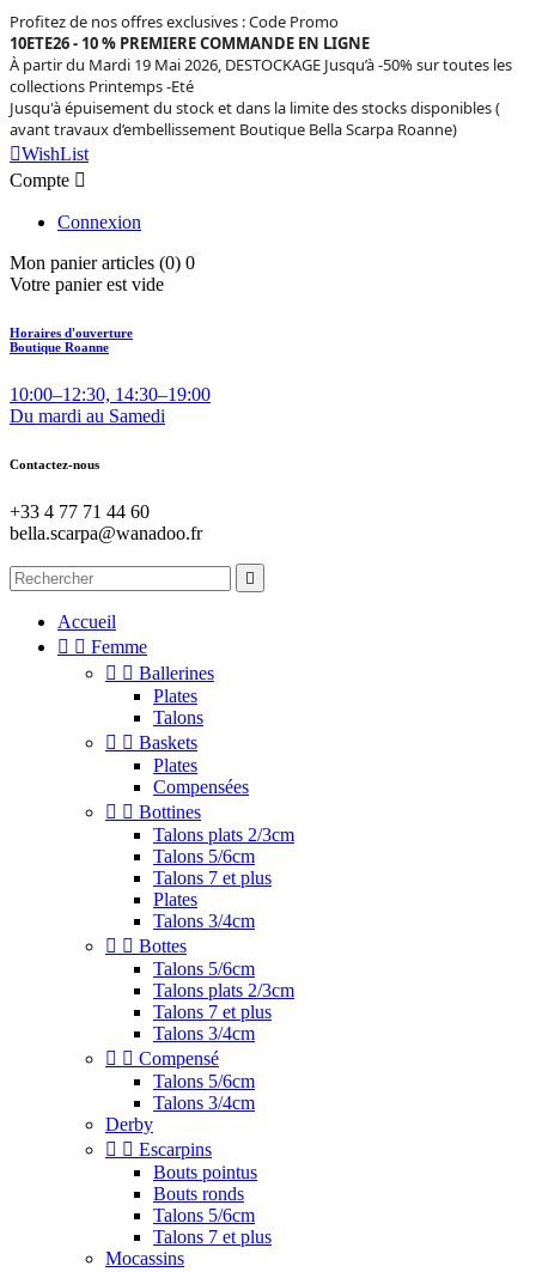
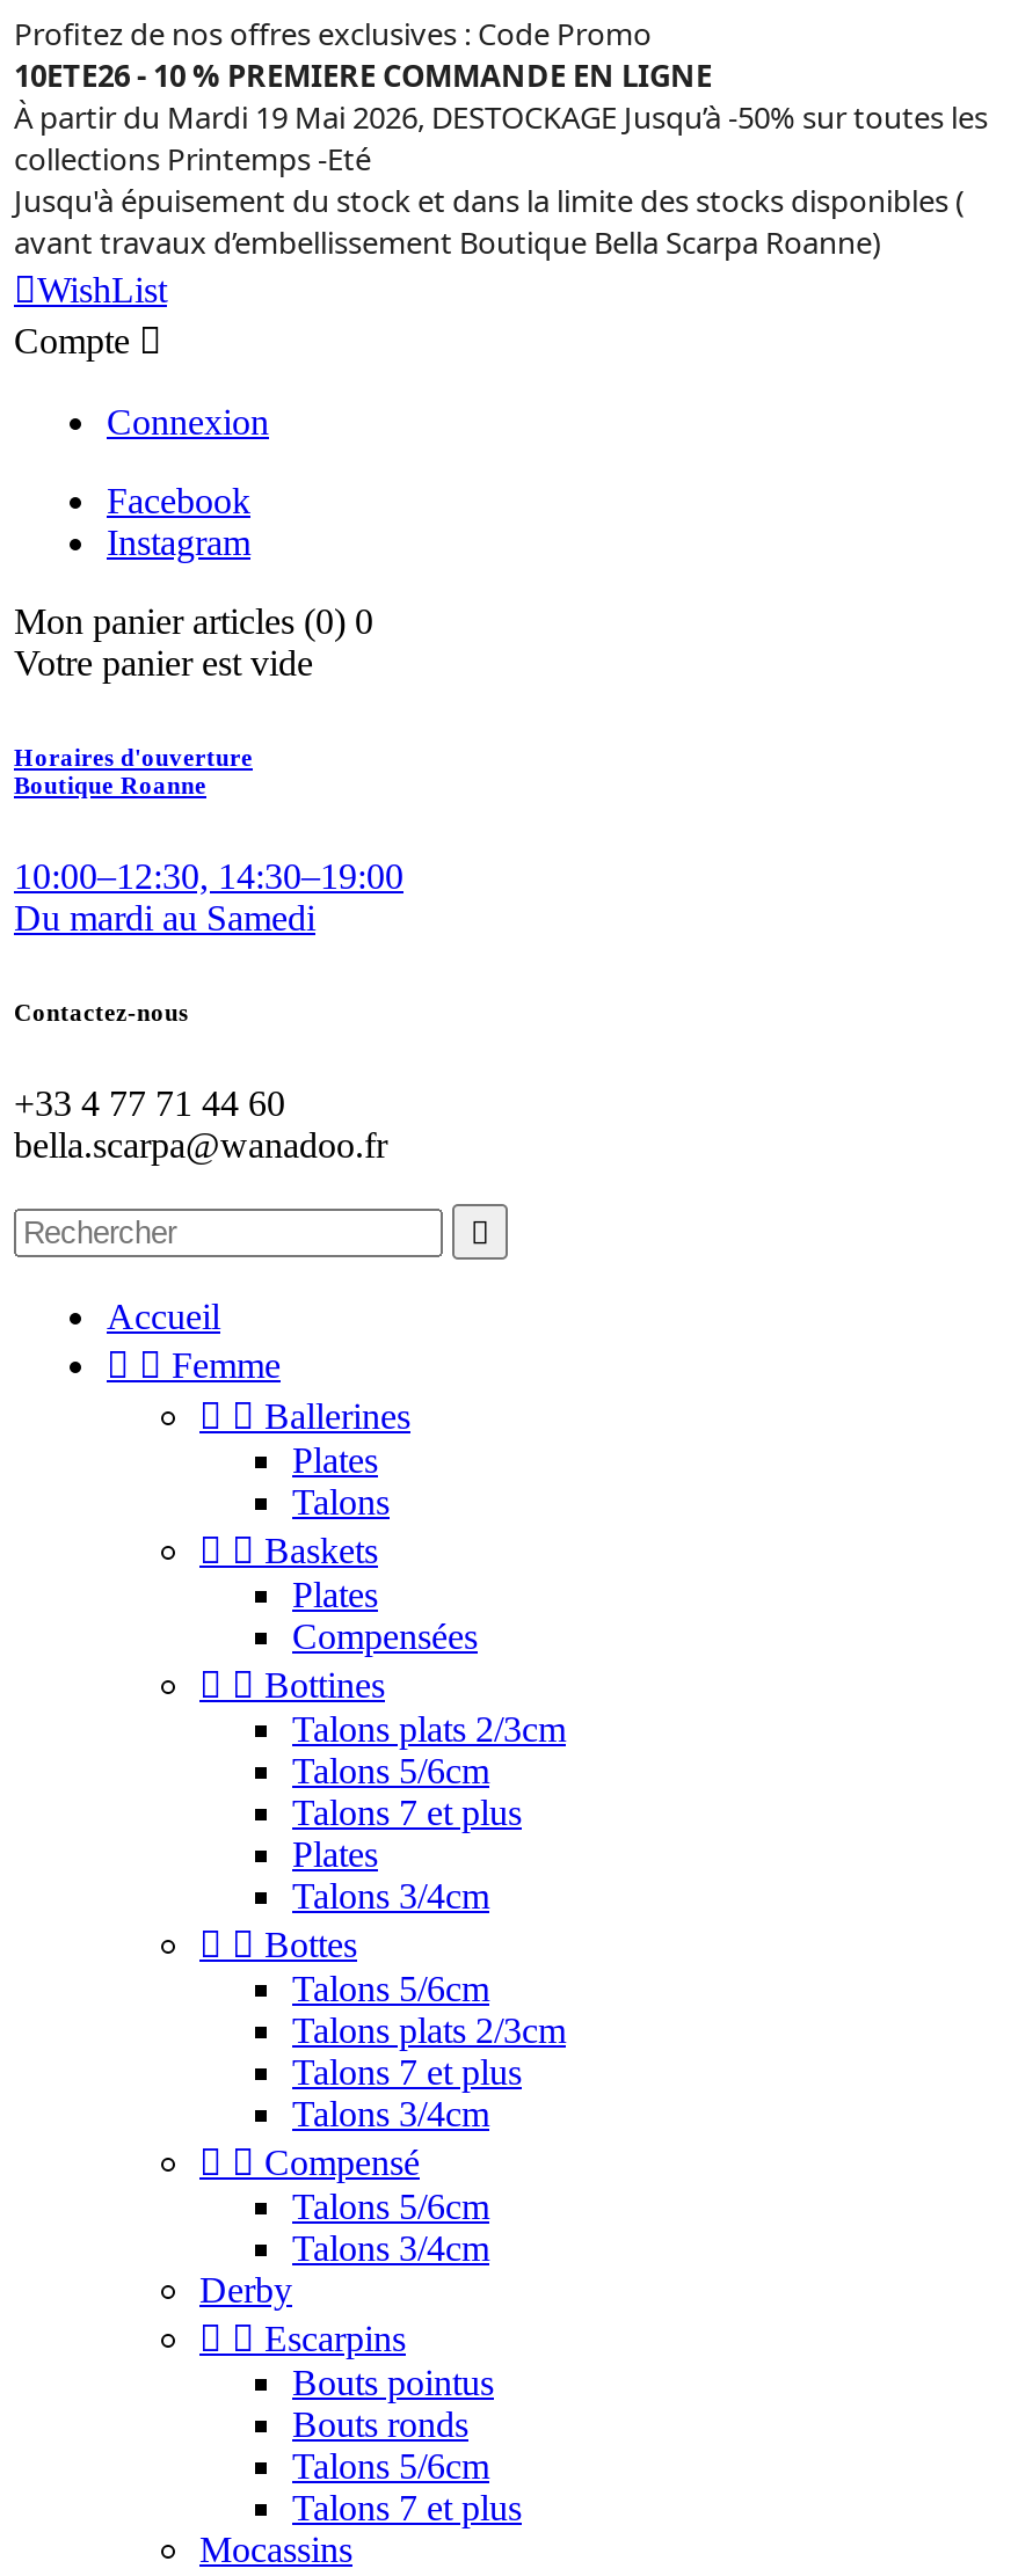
+ Facebook
+ Instagram
